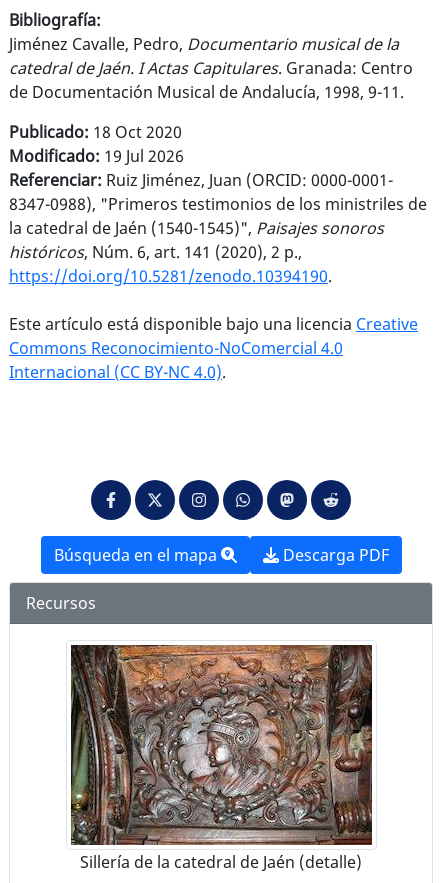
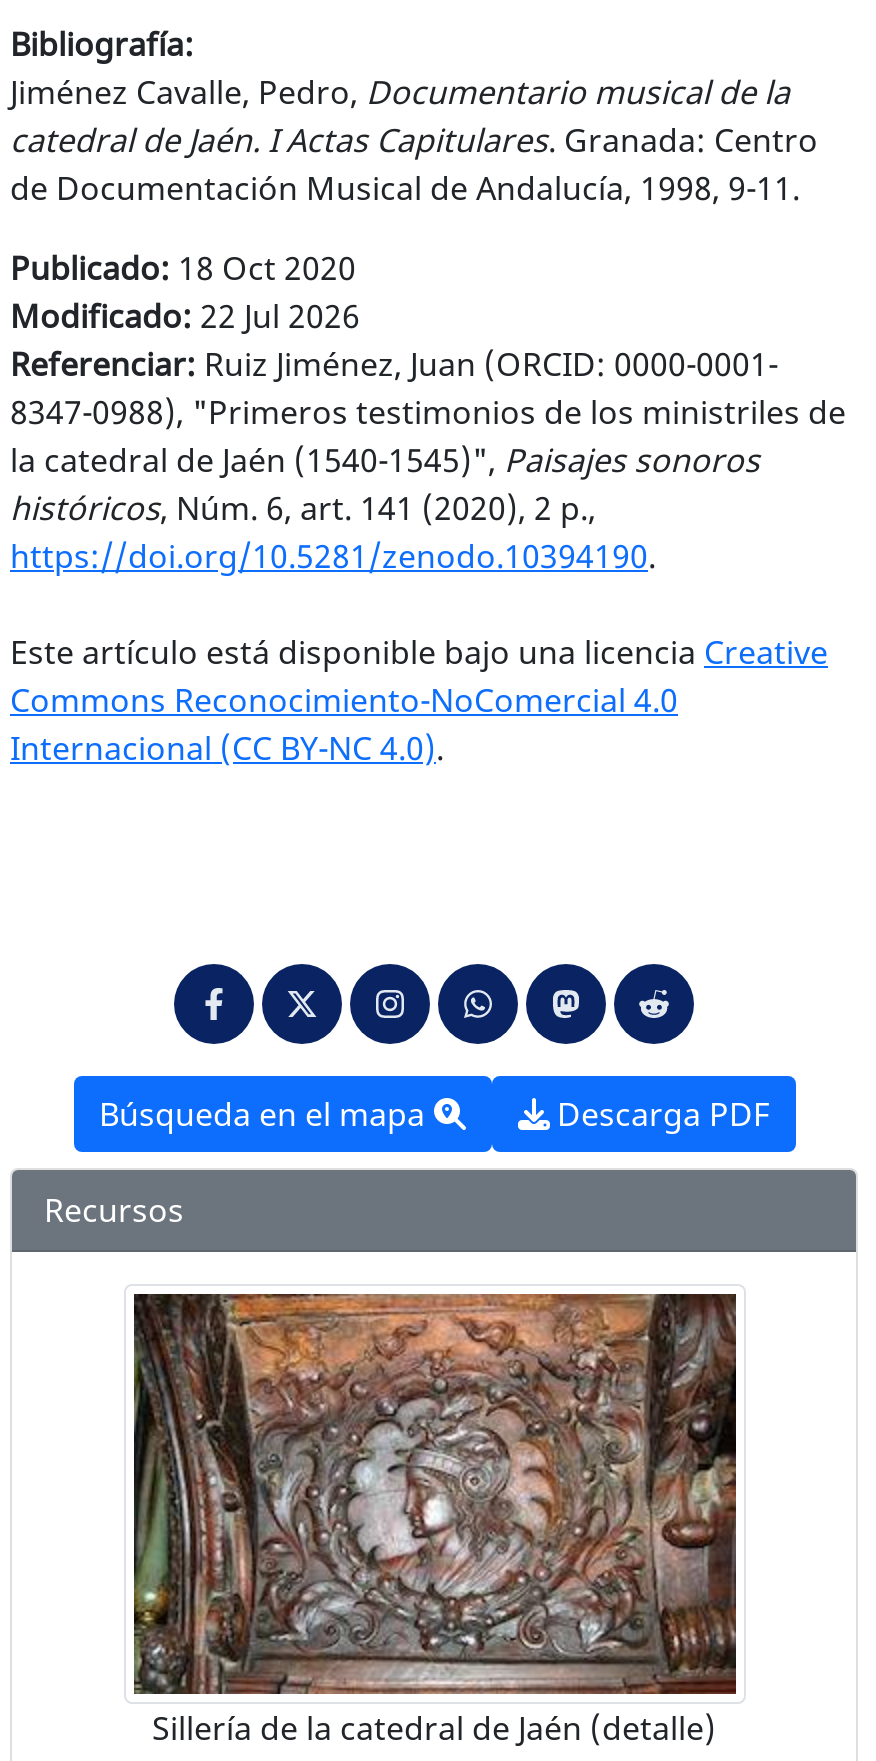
- Modificado: 19 Jul 2026
+ Modificado: 22 Jul 2026
